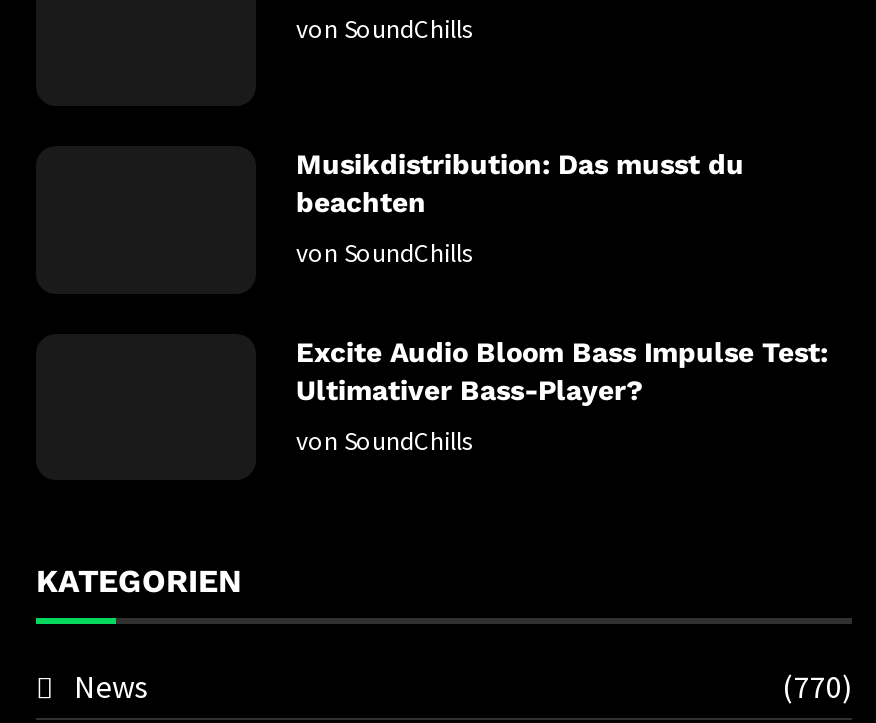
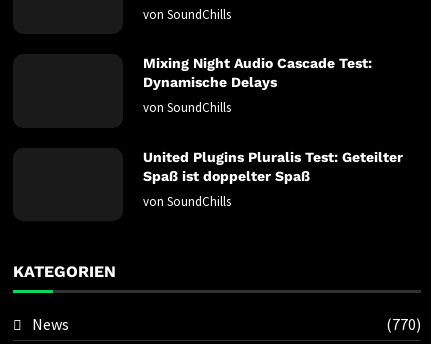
- Musikdistribution: Das musst du
- beachten
+ Mixing Night Audio Cascade Test:
+ Dynamische Delays

- Excite Audio Bloom Bass Impulse Test:
- Ultimativer Bass-Player?
+ United Plugins Pluralis Test: Geteilter
+ Spaß ist doppelter Spaß
